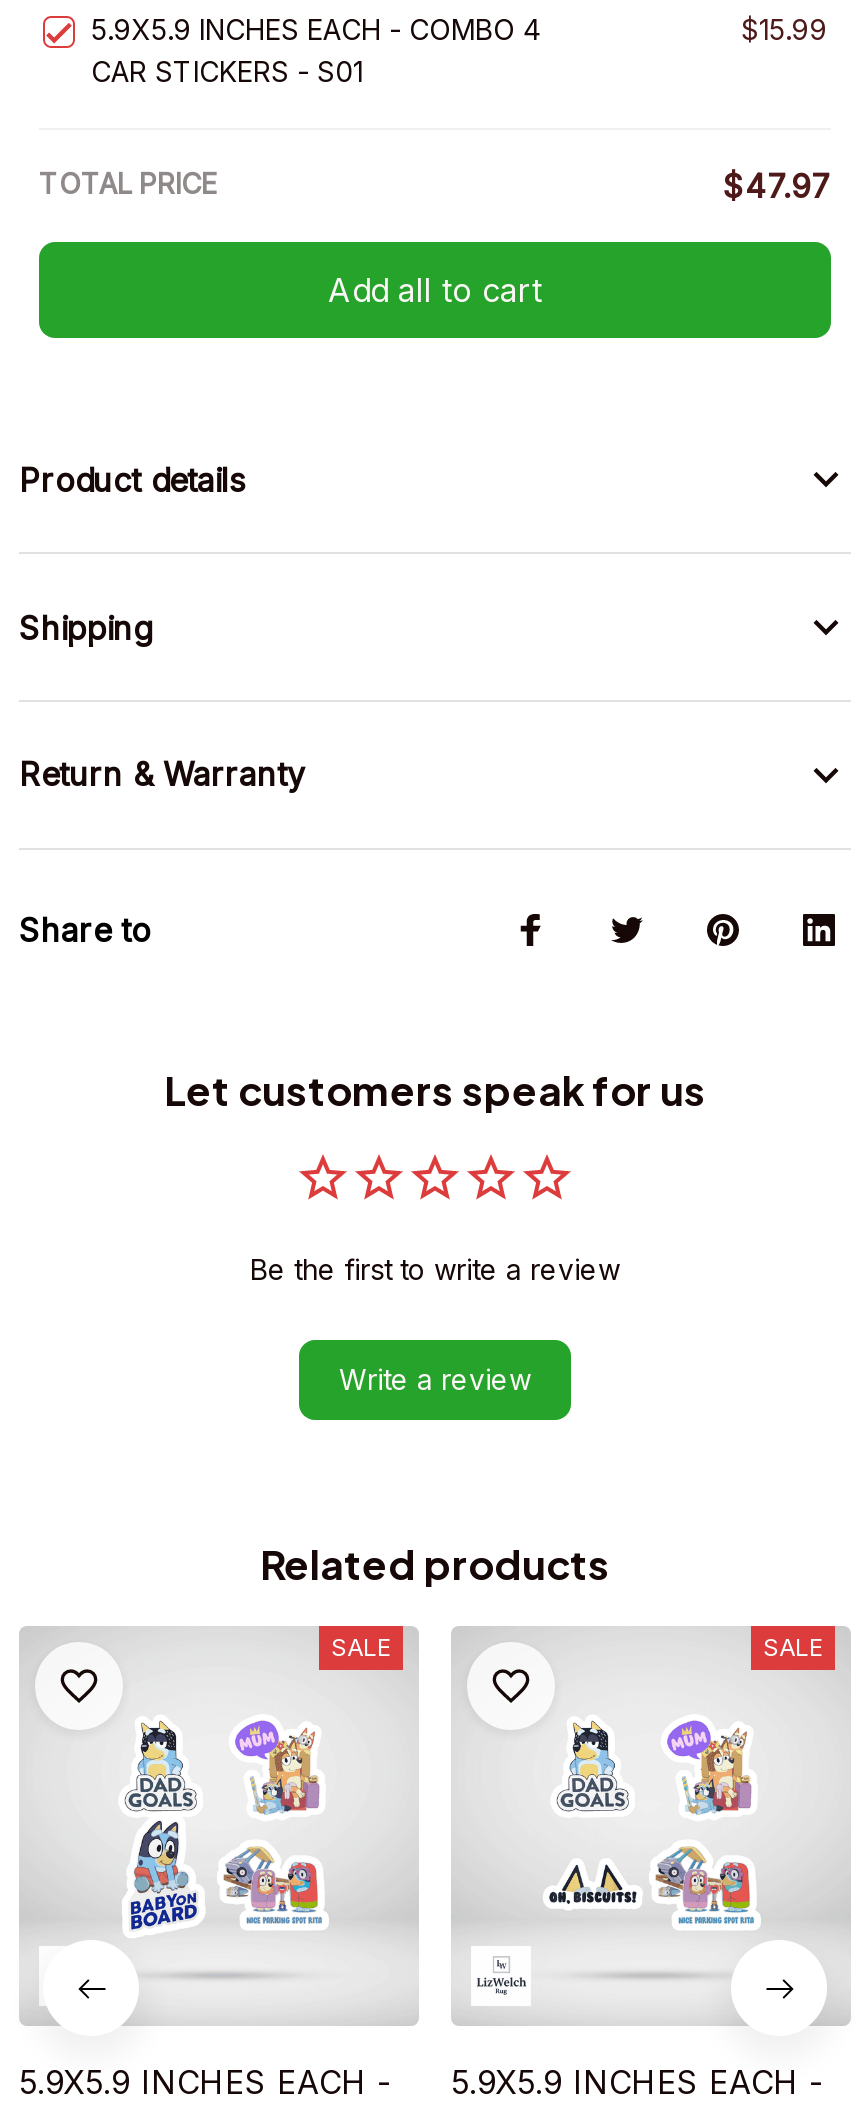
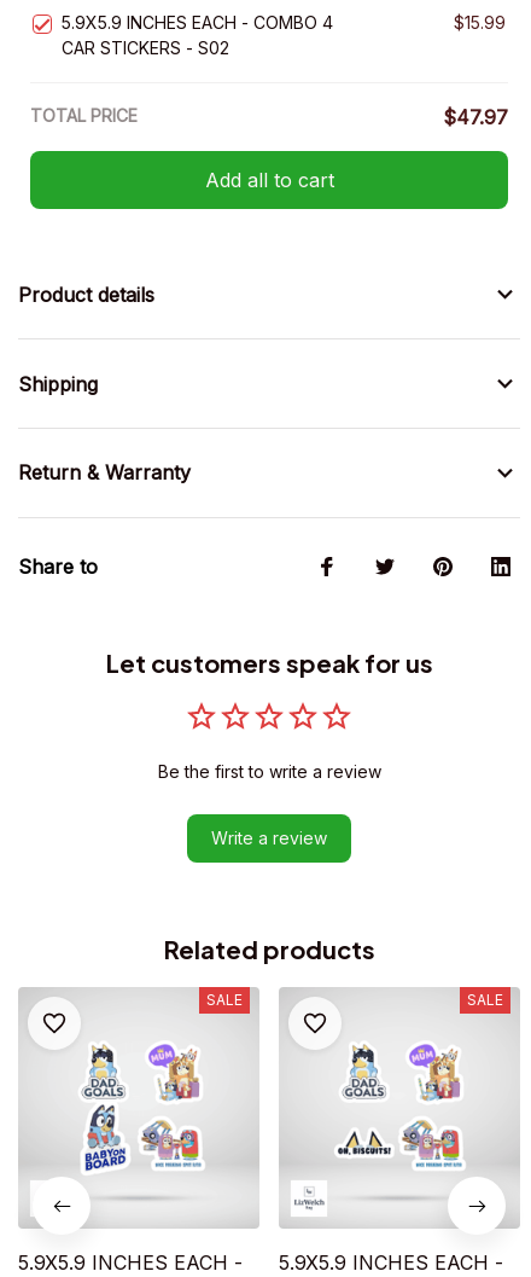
- CAR STICKERS - S01
+ CAR STICKERS - S02
